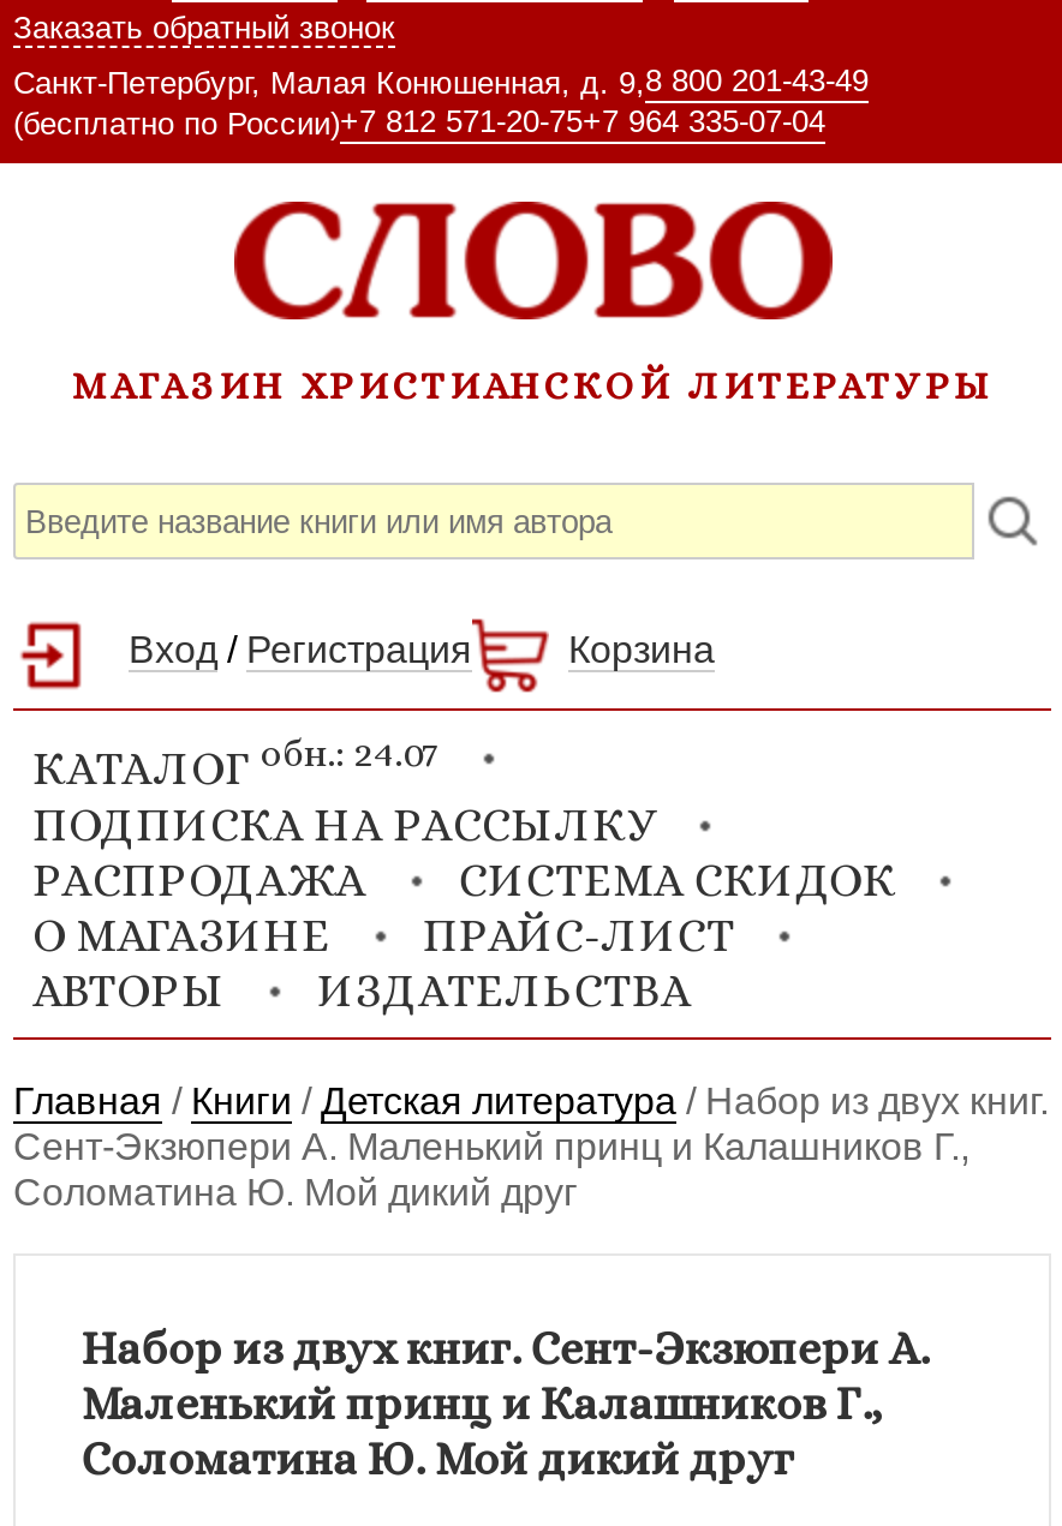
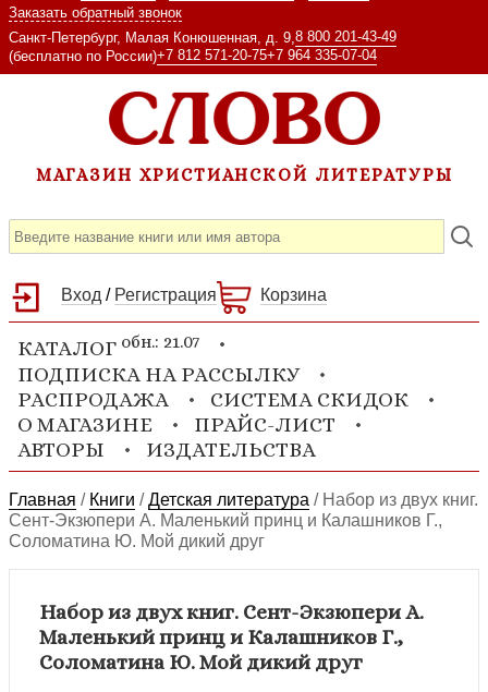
- КАТАЛОГ обн.: 24.07
+ КАТАЛОГ обн.: 21.07
